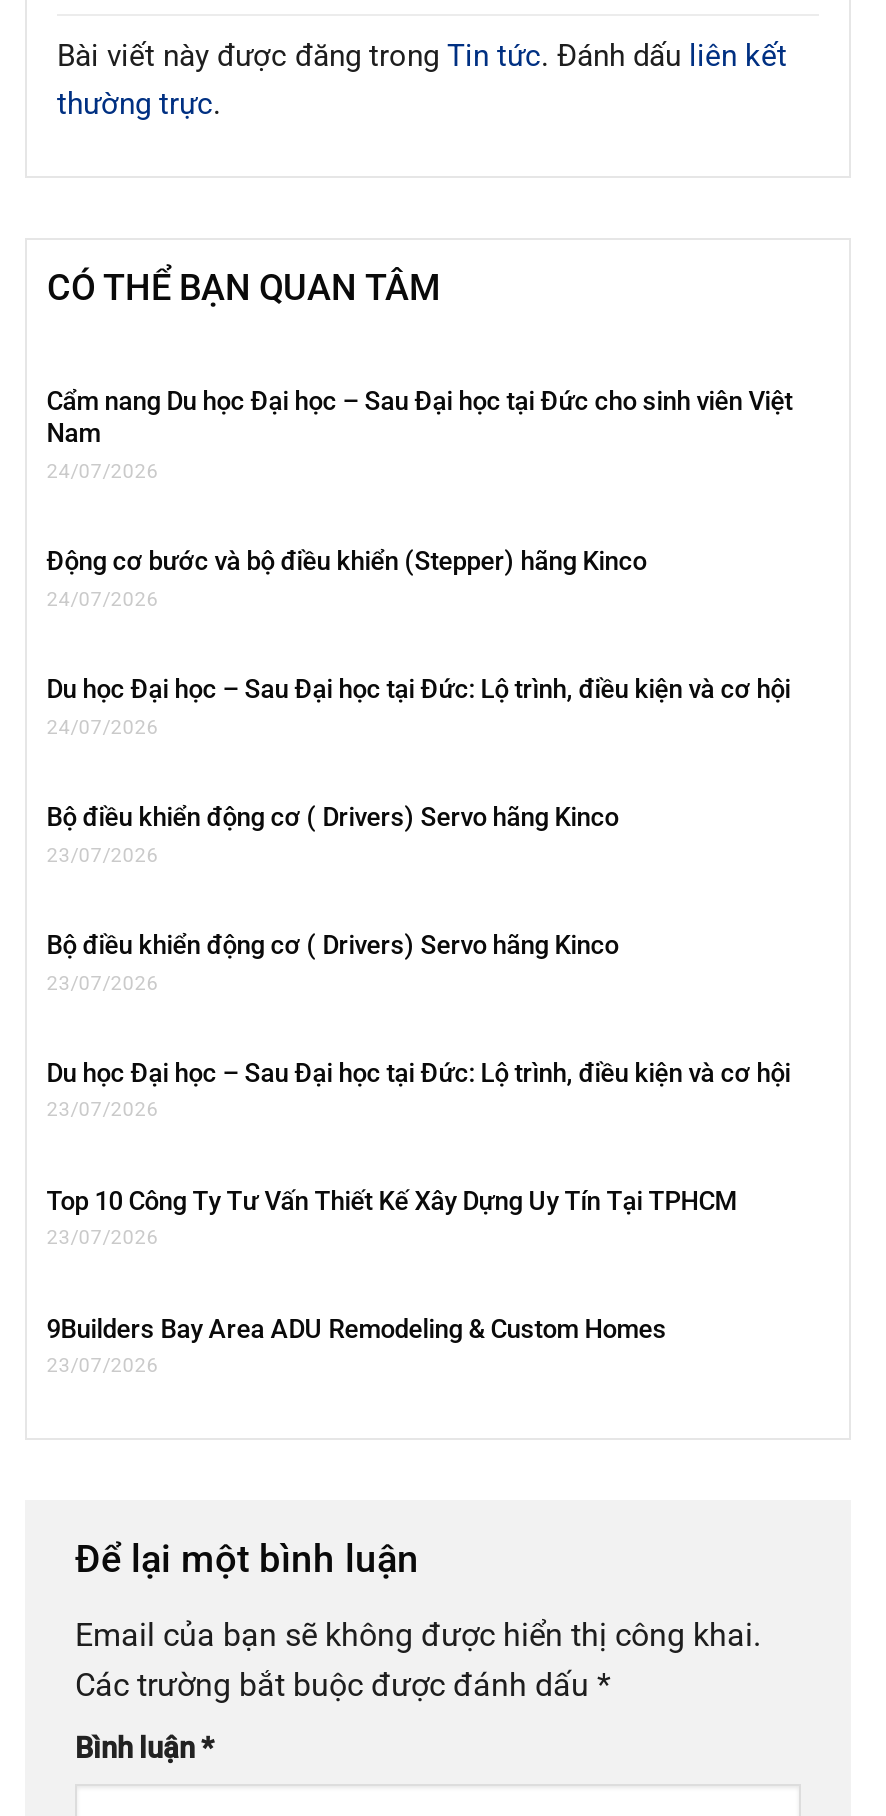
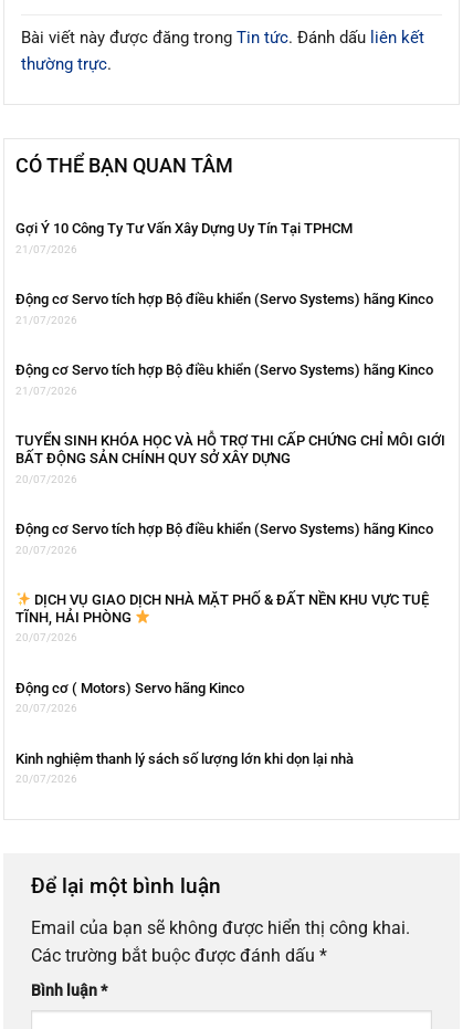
- Cẩm nang Du học Đại học – Sau Đại học tại Đức cho sinh viên Việt
- Nam
- 24/07/2026
+ Gợi Ý 10 Công Ty Tư Vấn Xây Dựng Uy Tín Tại TPHCM
+ 21/07/2026

- Động cơ bước và bộ điều khiển (Stepper) hãng Kinco
- 24/07/2026
+ Động cơ Servo tích hợp Bộ điều khiển (Servo Systems) hãng Kinco
+ 21/07/2026

- Du học Đại học – Sau Đại học tại Đức: Lộ trình, điều kiện và cơ hội
- 24/07/2026
+ Động cơ Servo tích hợp Bộ điều khiển (Servo Systems) hãng Kinco
+ 21/07/2026

- Bộ điều khiển động cơ ( Drivers) Servo hãng Kinco
- 23/07/2026
+ TUYỂN SINH KHÓA HỌC VÀ HỖ TRỢ THI CẤP CHỨNG CHỈ MÔI GIỚI
+ BẤT ĐỘNG SẢN CHÍNH QUY SỞ XÂY DỰNG
+ 20/07/2026

- Bộ điều khiển động cơ ( Drivers) Servo hãng Kinco
- 23/07/2026
+ Động cơ Servo tích hợp Bộ điều khiển (Servo Systems) hãng Kinco
+ 20/07/2026

- Du học Đại học – Sau Đại học tại Đức: Lộ trình, điều kiện và cơ hội
- 23/07/2026
+ DỊCH VỤ GIAO DỊCH NHÀ MẶT PHỐ & ĐẤT NỀN KHU VỰC TUỆ
+ TĨNH, HẢI PHÒNG
+ 20/07/2026

- Top 10 Công Ty Tư Vấn Thiết Kế Xây Dựng Uy Tín Tại TPHCM
- 23/07/2026
+ Động cơ ( Motors) Servo hãng Kinco
+ 20/07/2026

- 9Builders Bay Area ADU Remodeling & Custom Homes
- 23/07/2026
+ Kinh nghiệm thanh lý sách số lượng lớn khi dọn lại nhà
+ 20/07/2026
